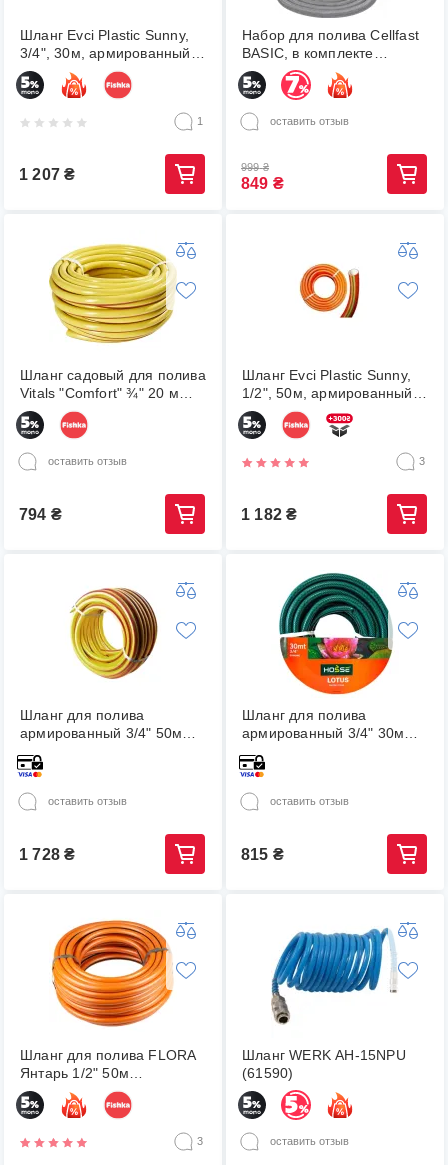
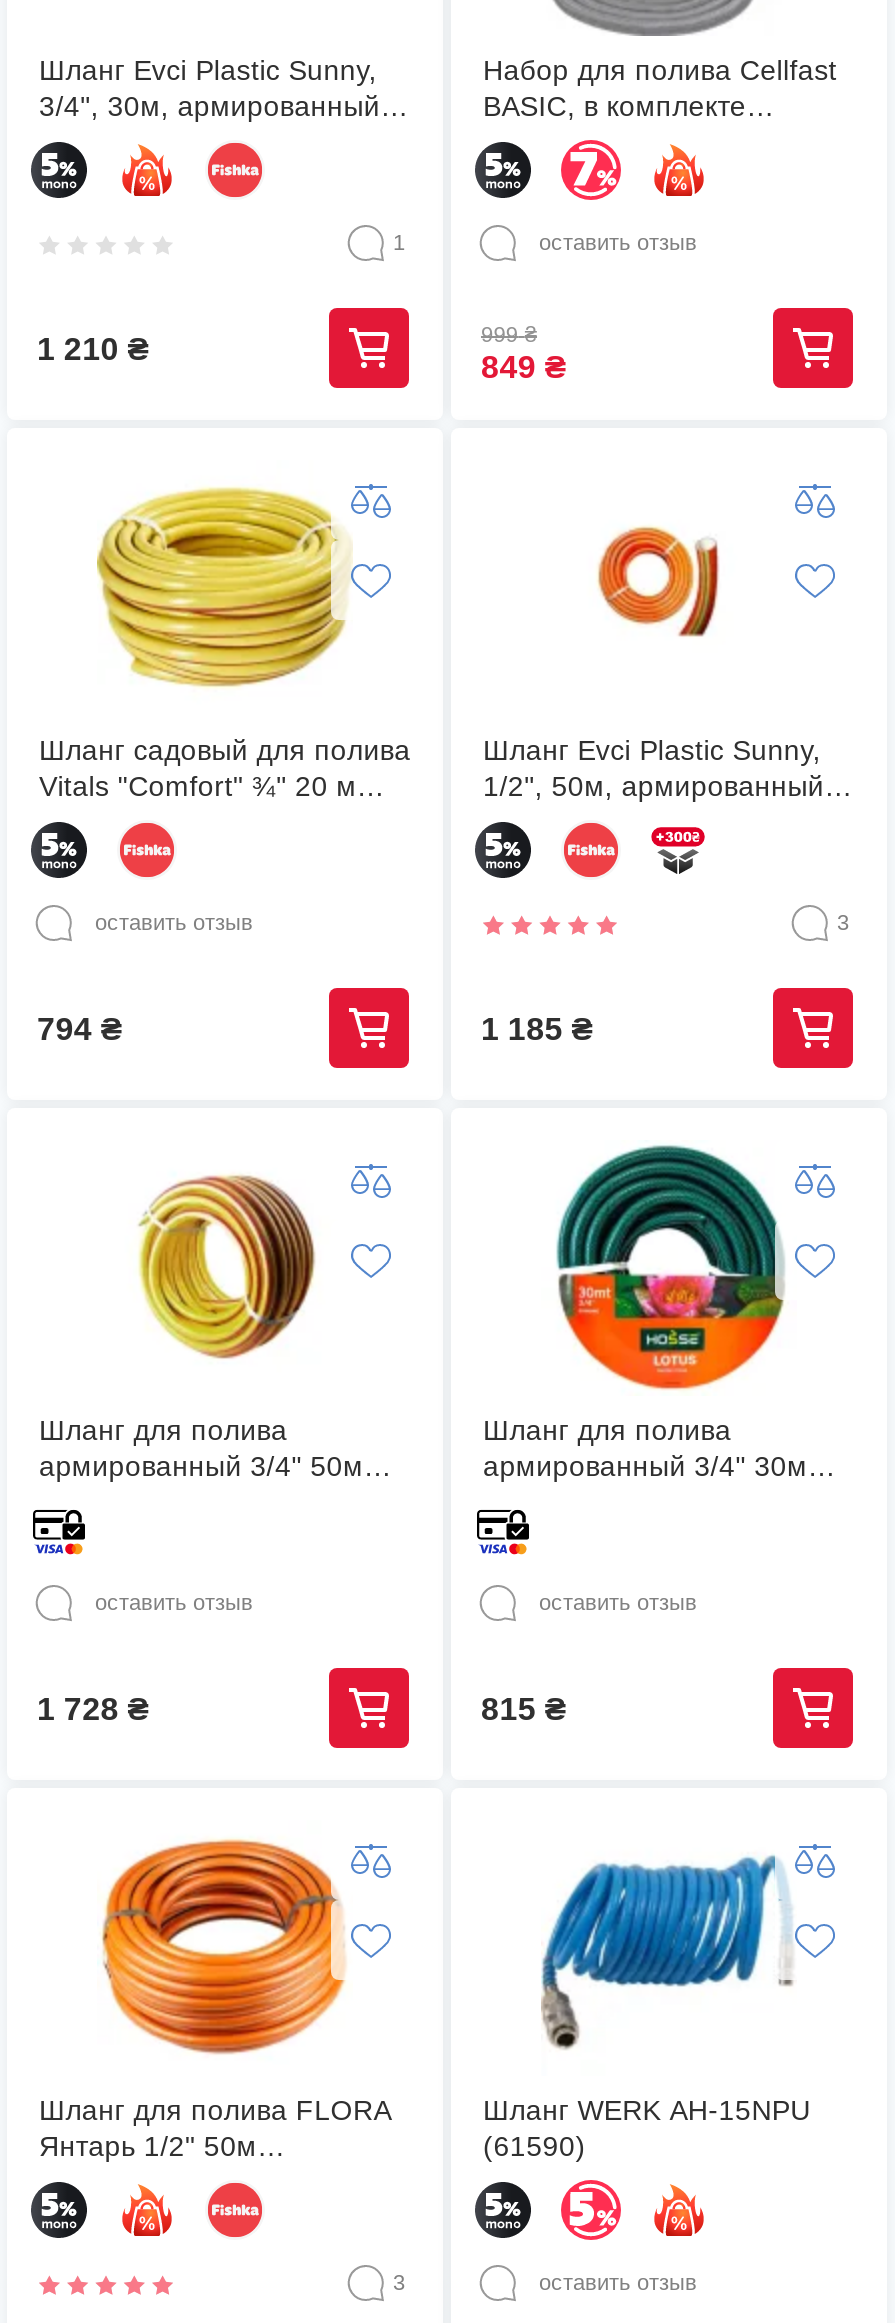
- 1 207 ₴
+ 1 210 ₴

- 1 182 ₴
+ 1 185 ₴
